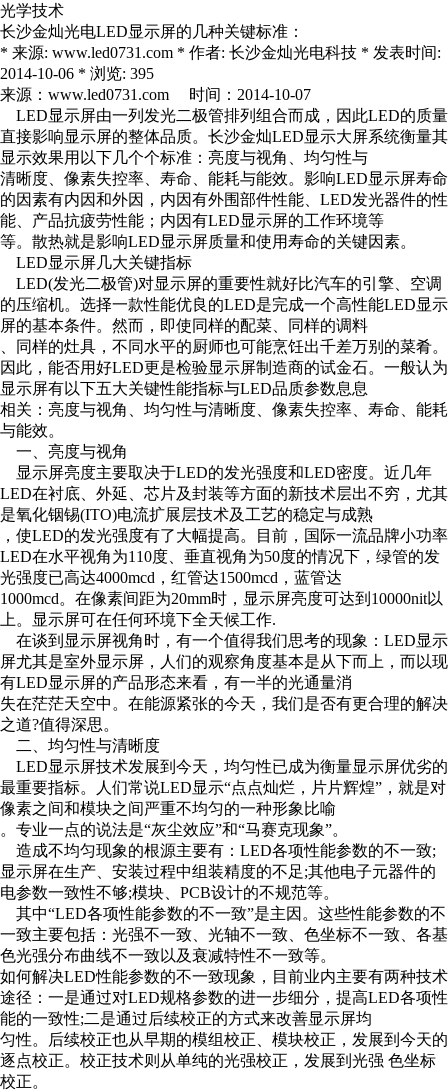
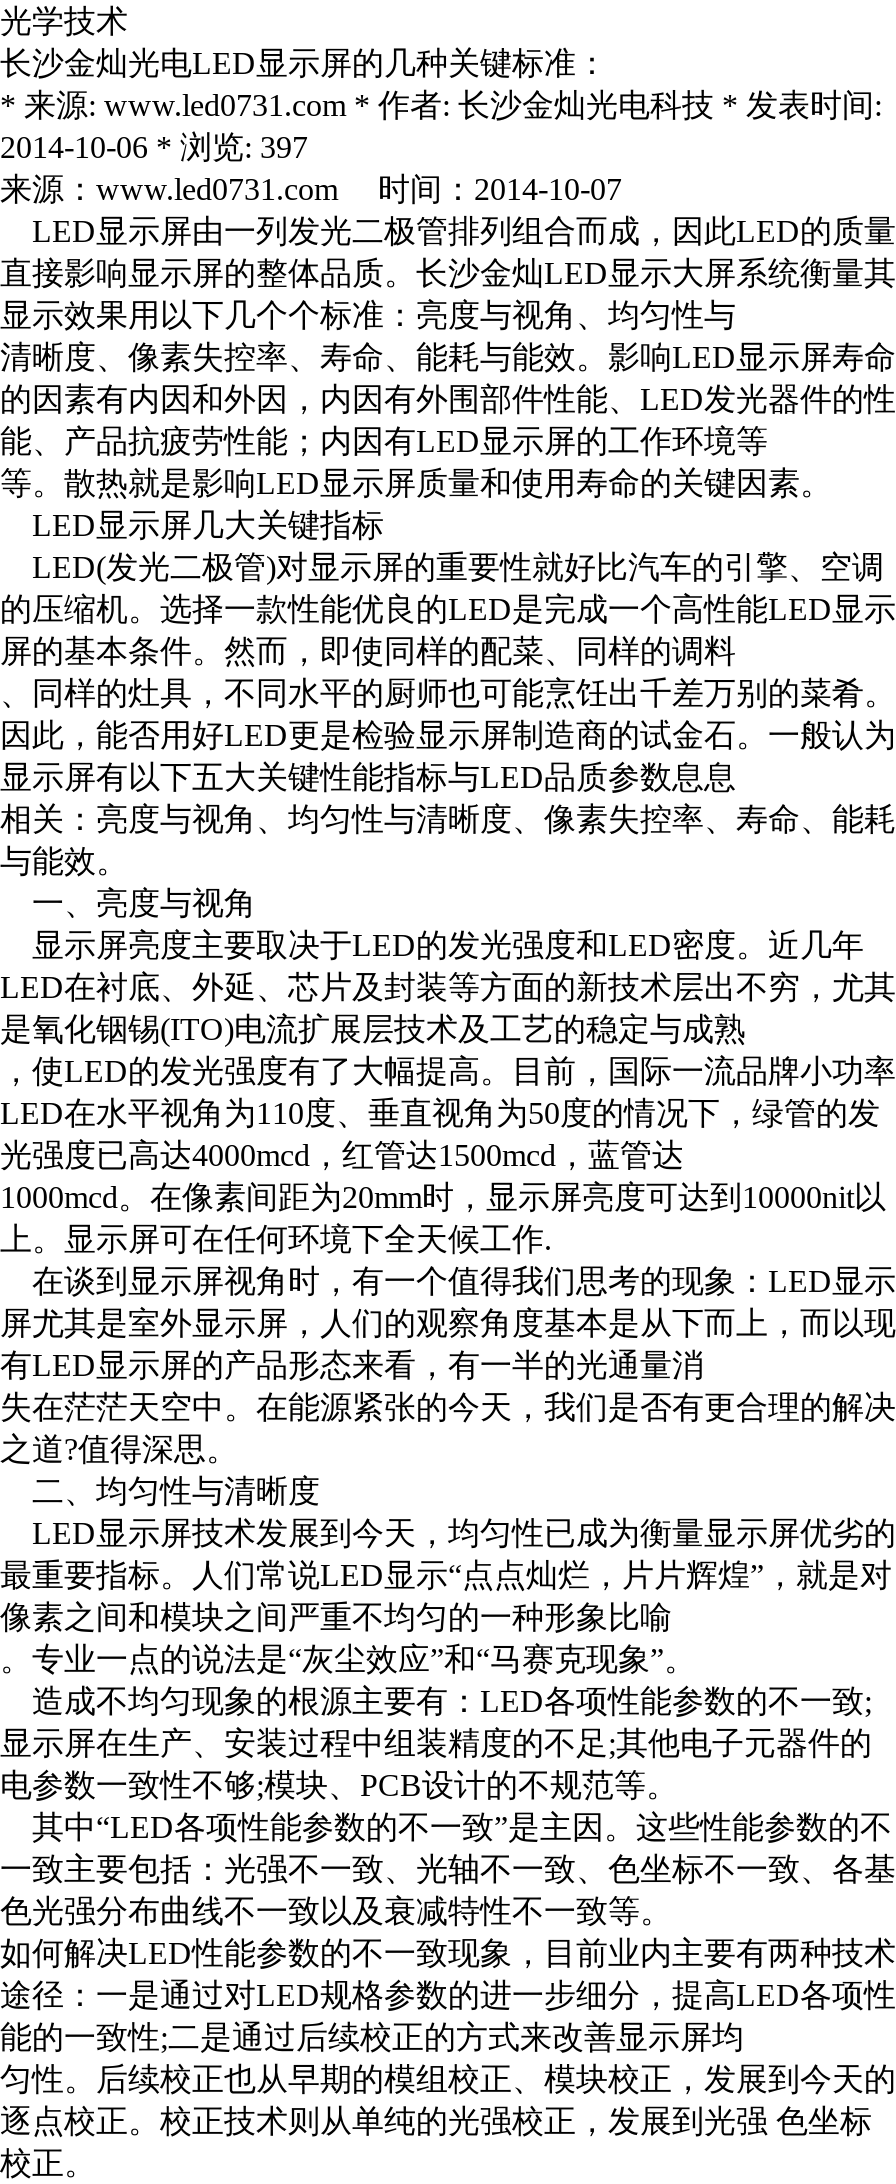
- 2014-10-06 * 浏览: 395
+ 2014-10-06 * 浏览: 397
